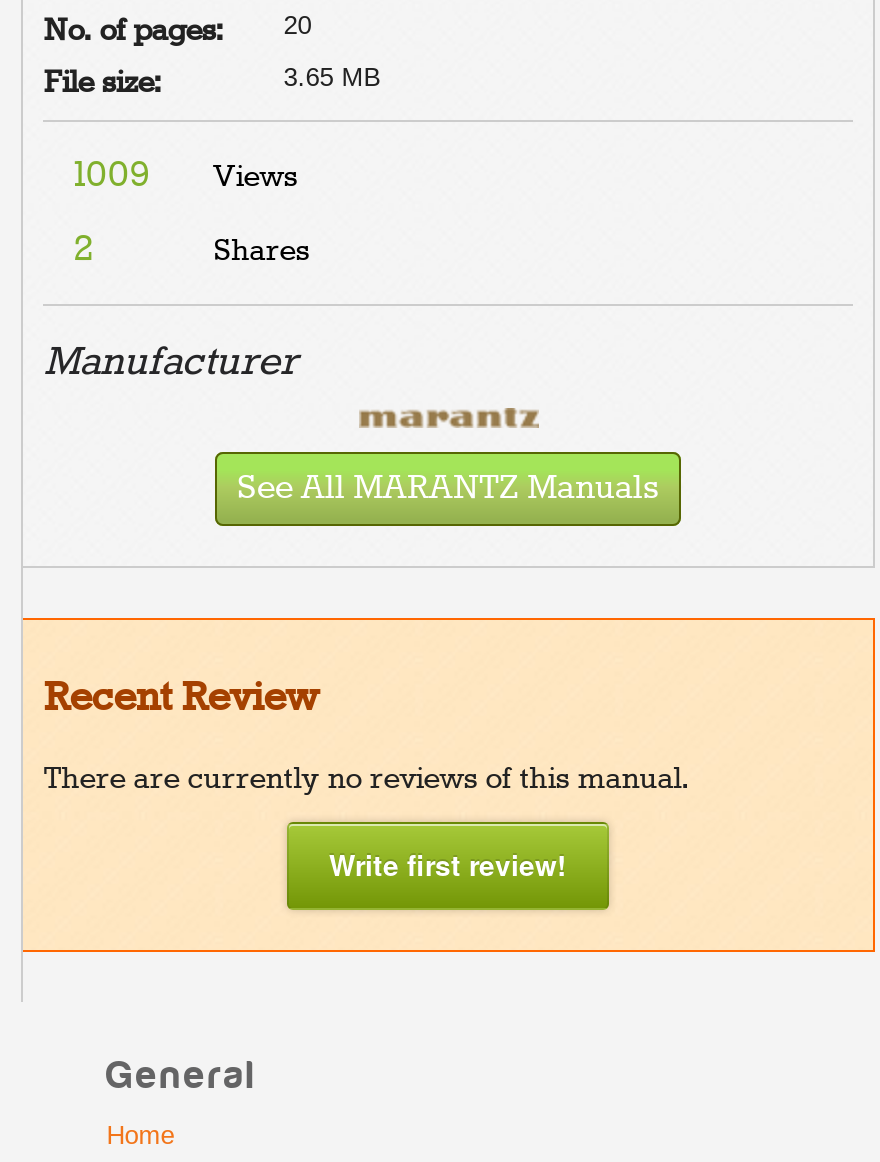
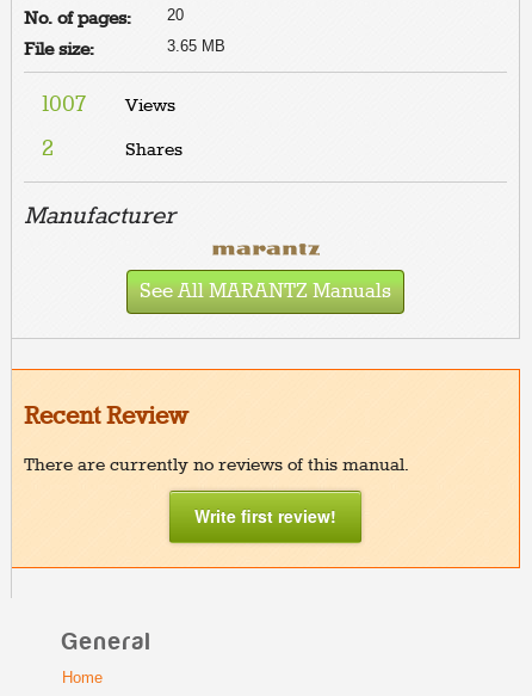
- 1009 Views
+ 1007 Views
